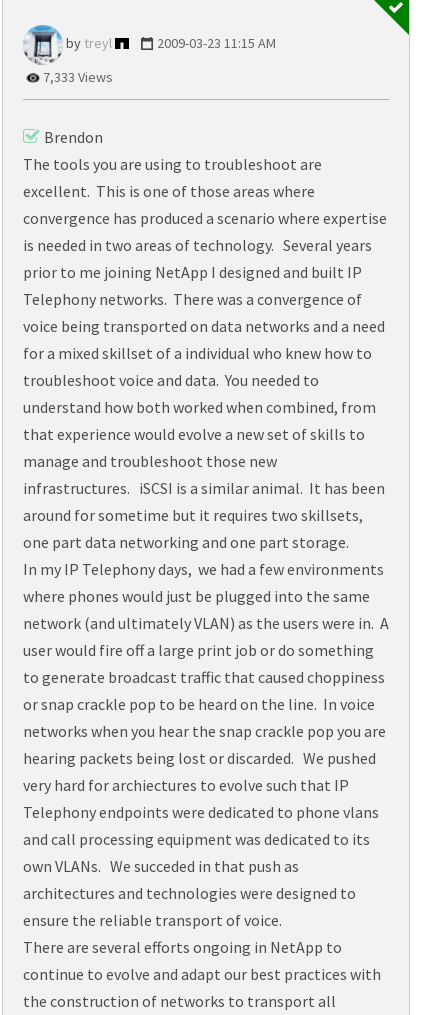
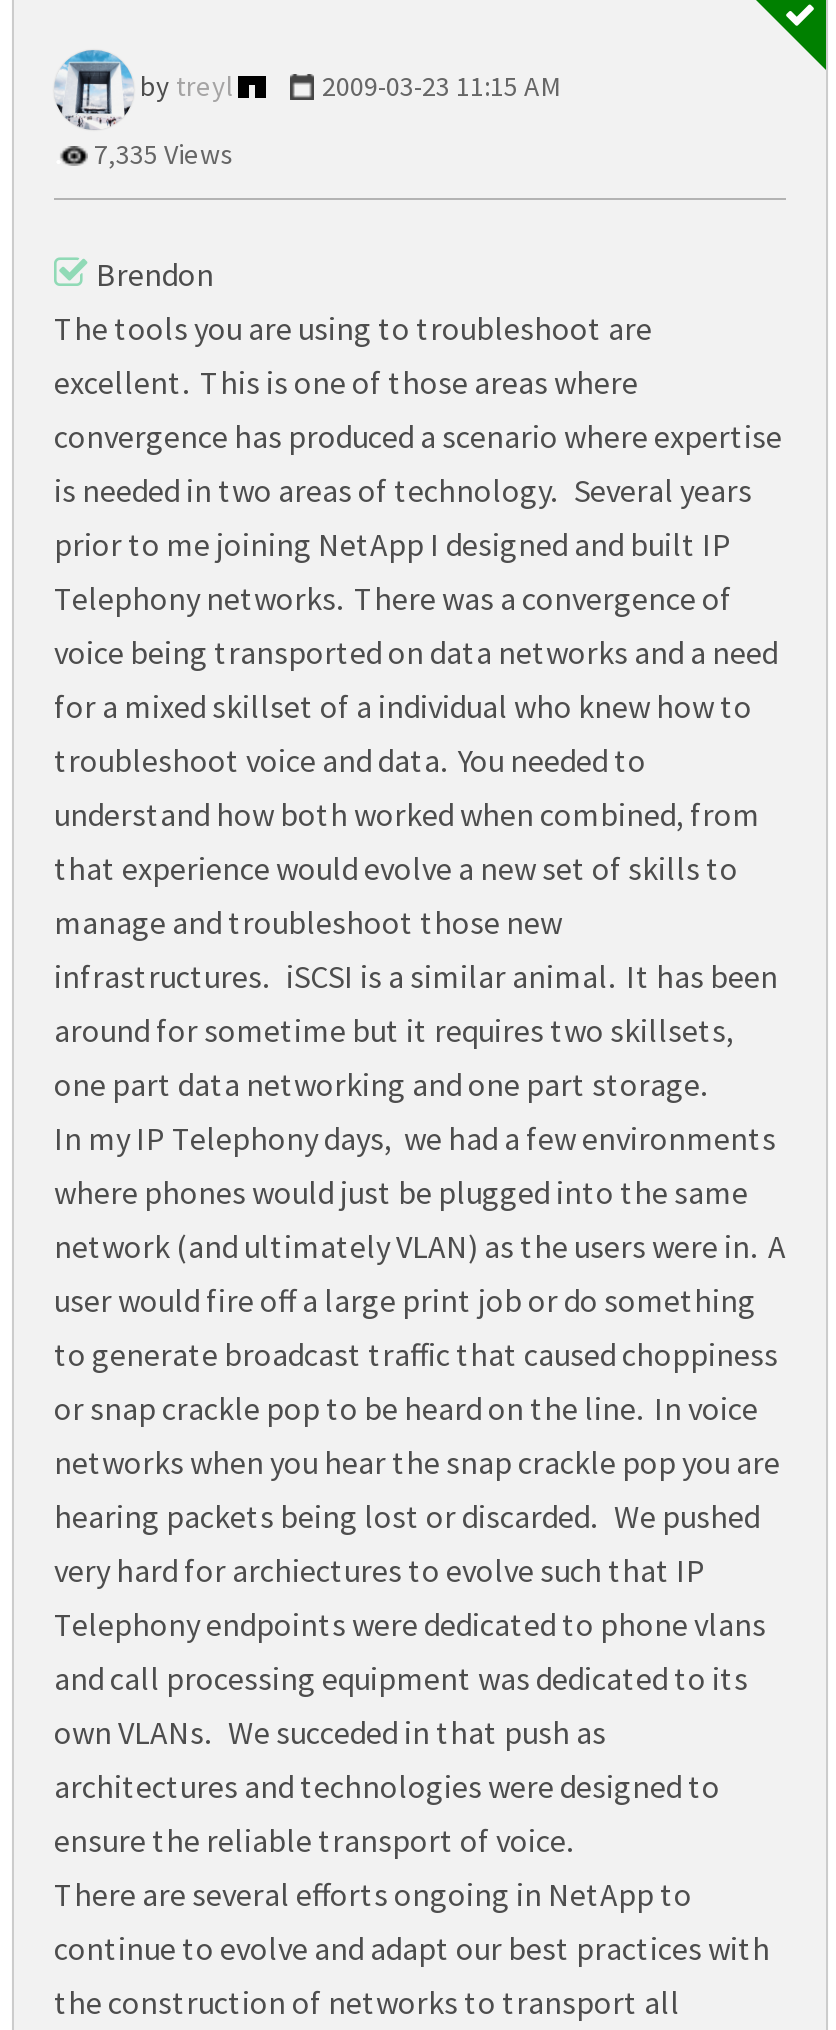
- 7,333 Views
+ 7,335 Views
